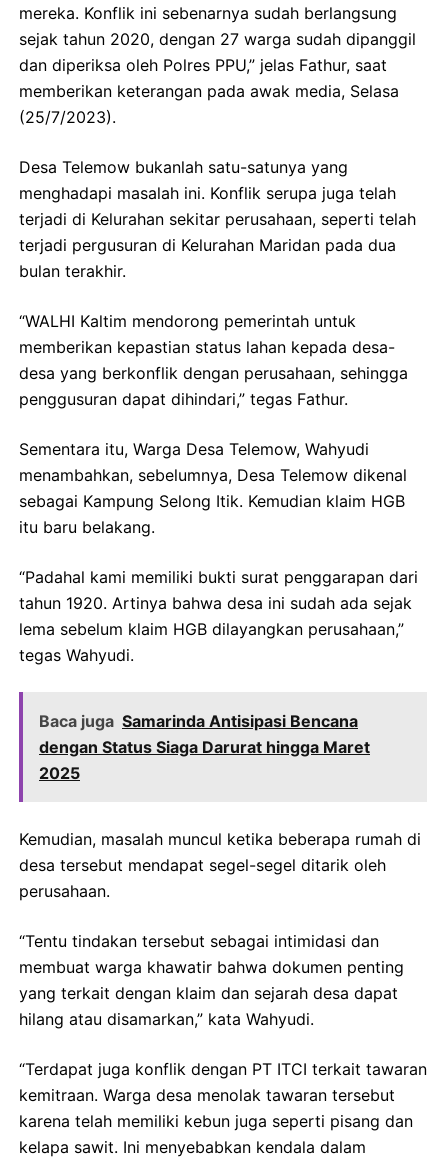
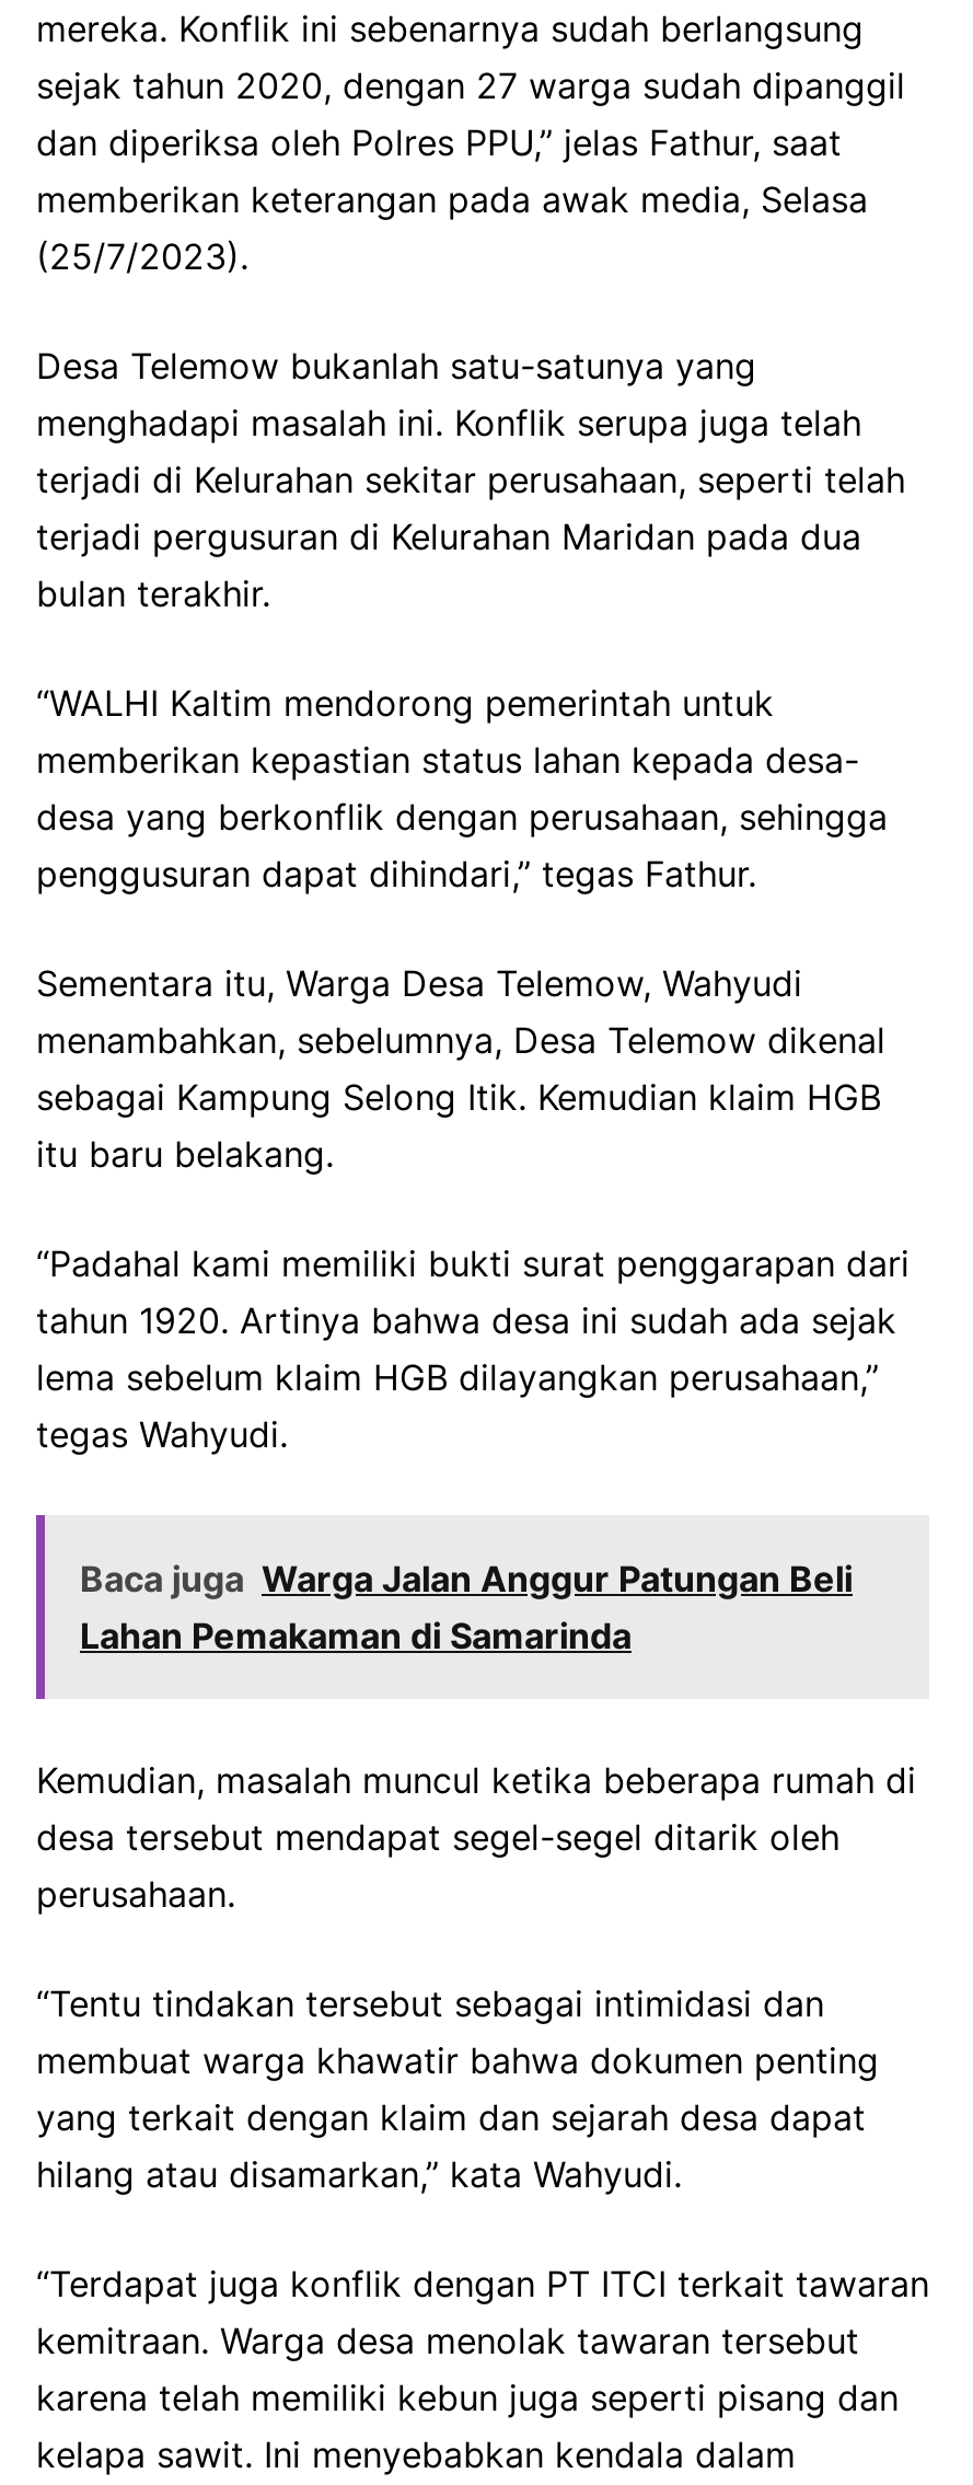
- Baca juga Samarinda Antisipasi Bencana
- dengan Status Siaga Darurat hingga Maret
- 2025
+ Baca juga Warga Jalan Anggur Patungan Beli
+ Lahan Pemakaman di Samarinda
